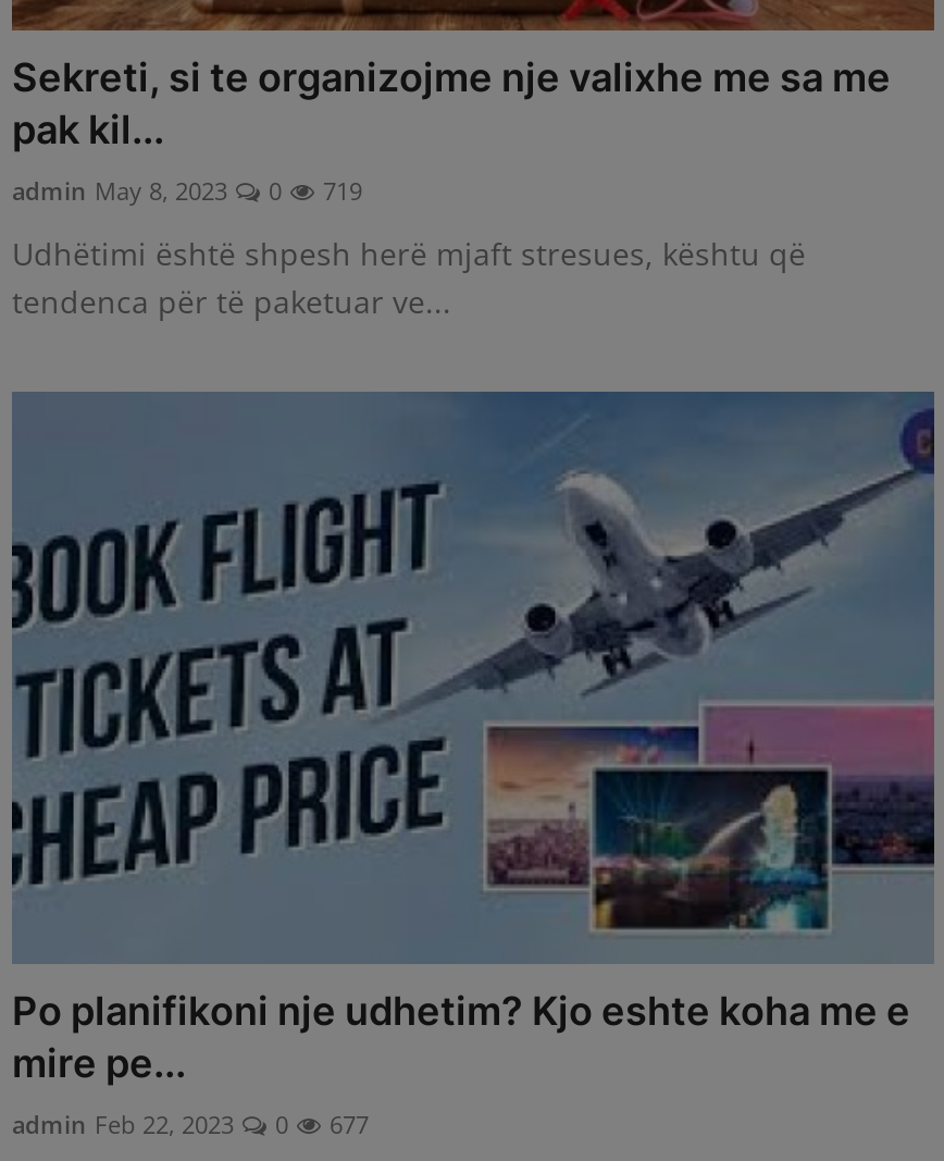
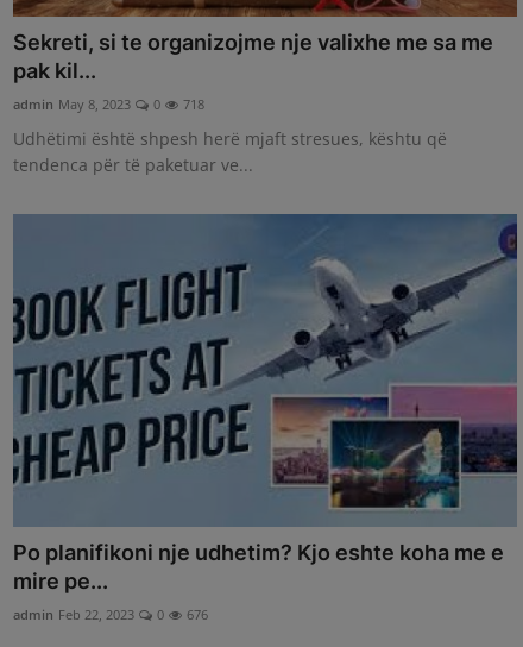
- admin May 8, 2023 0 719
+ admin May 8, 2023 0 718

- admin Feb 22, 2023 0 677
+ admin Feb 22, 2023 0 676
